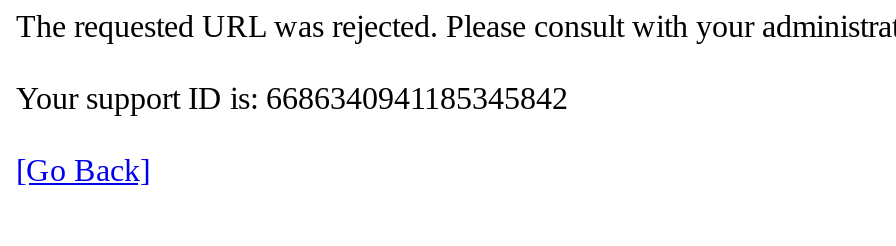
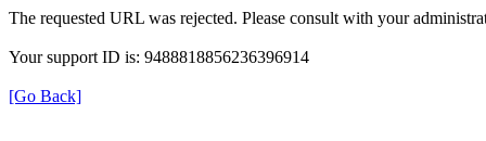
- Your support ID is: 6686340941185345842
+ Your support ID is: 9488818856236396914
